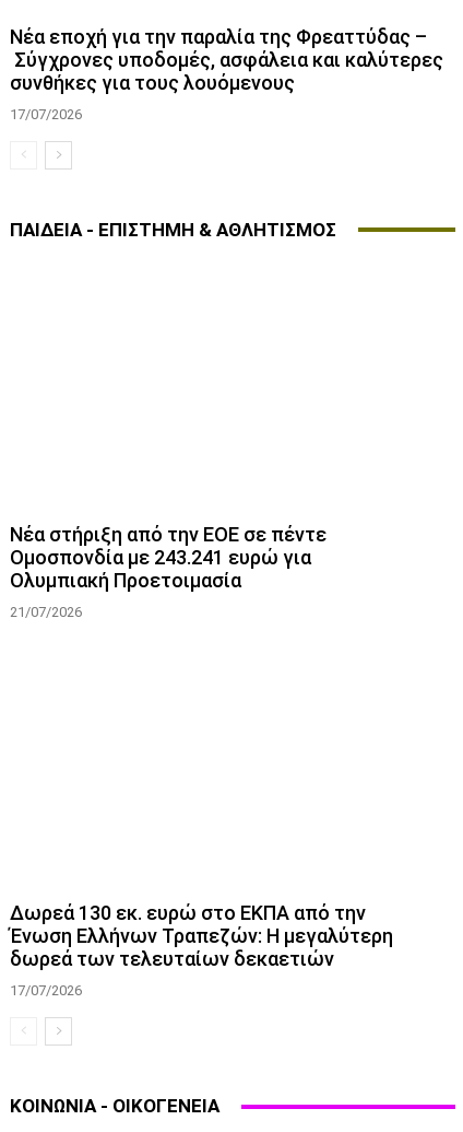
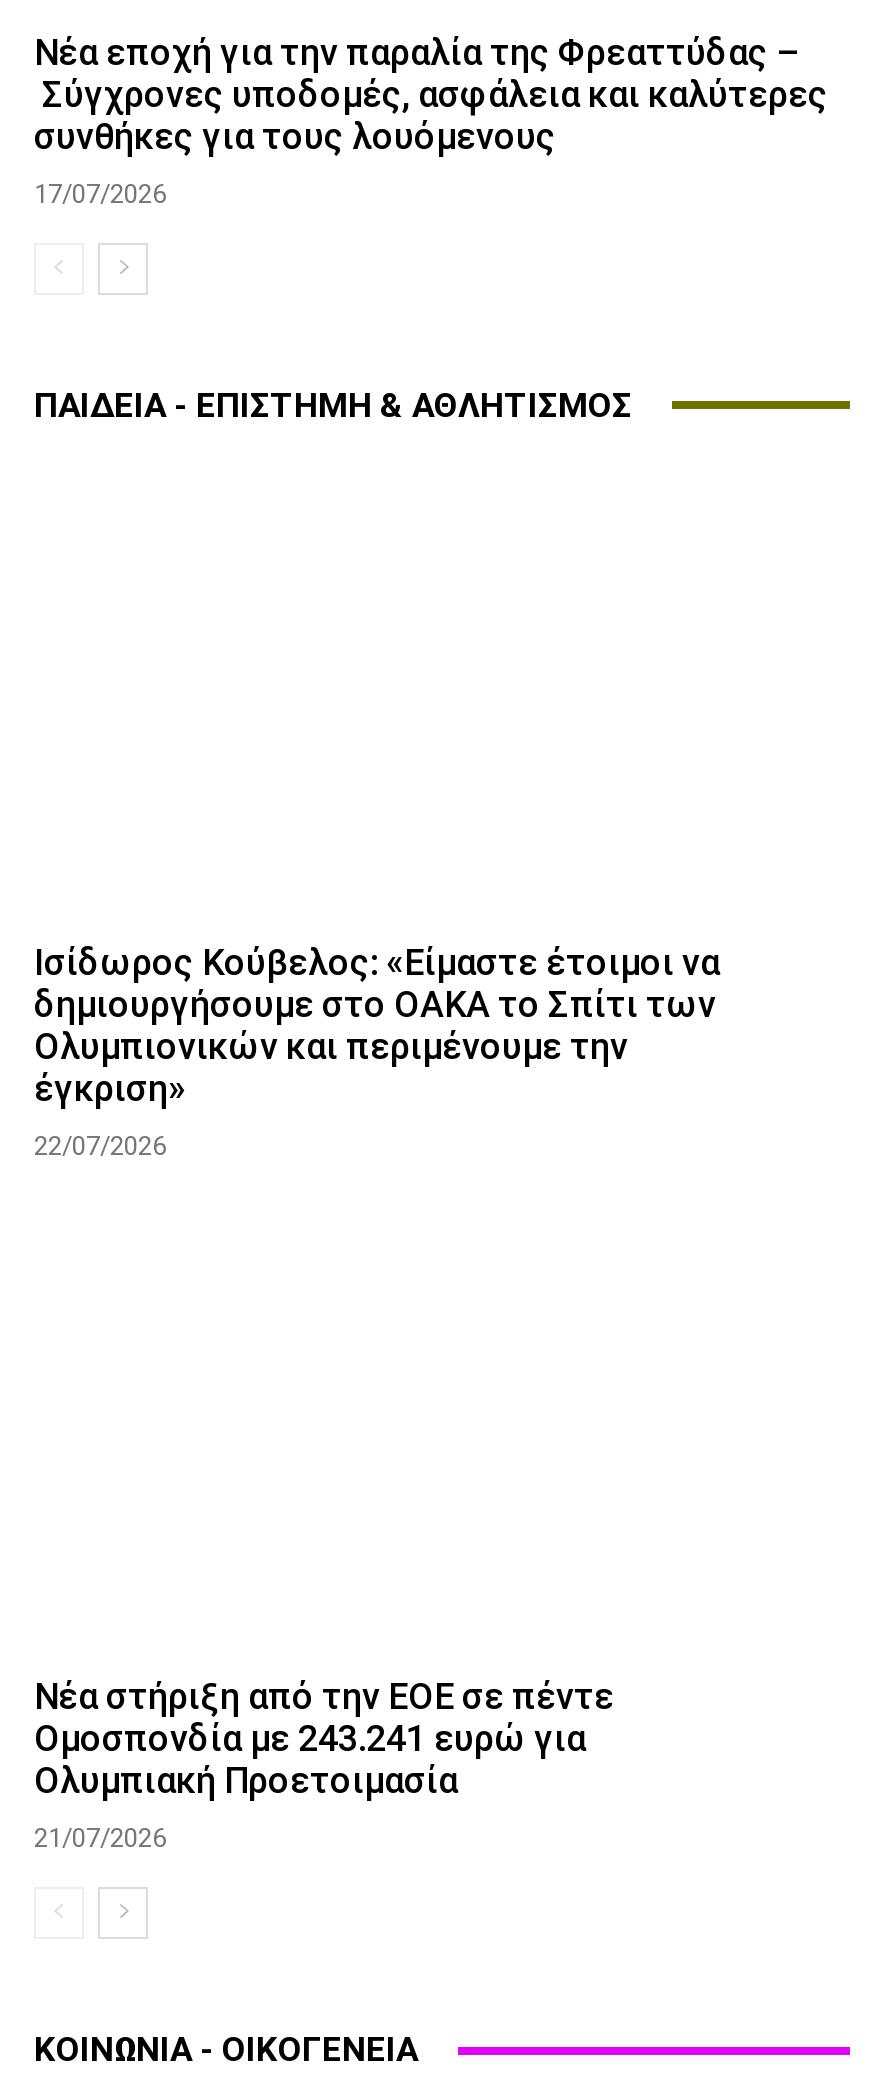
+ Ισίδωρος Κούβελος: «Είμαστε έτοιμοι να
+ δημιουργήσουμε στο ΟΑΚΑ το Σπίτι των
+ Ολυμπιονικών και περιμένουμε την
+ έγκριση»
+ 22/07/2026

moved down: Νέα στήριξη από την ΕΟΕ σε πέντε | Ομοσπονδία με 243.241 ευρώ για | Ολυμπιακή Προετοιμασία | 21/07/2026

- Δωρεά 130 εκ. ευρώ στο ΕΚΠΑ από την
- Ένωση Ελλήνων Τραπεζών: Η μεγαλύτερη
- δωρεά των τελευταίων δεκαετιών
- 17/07/2026
